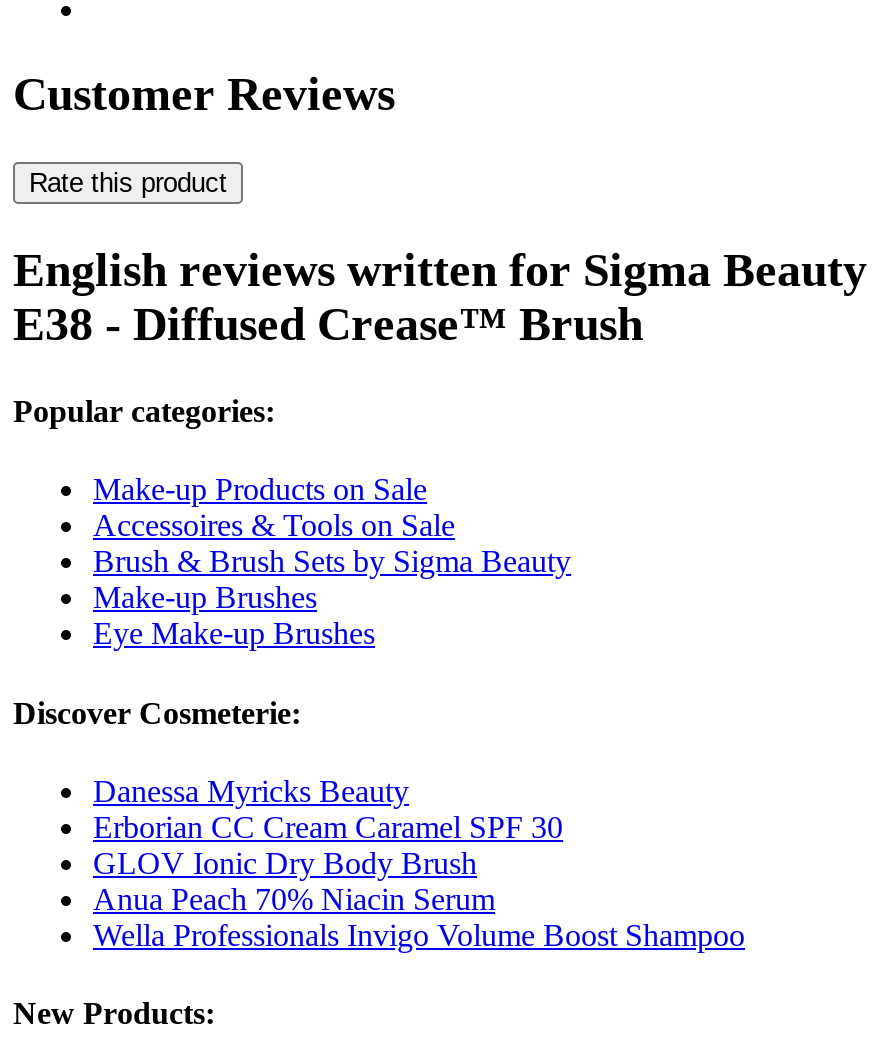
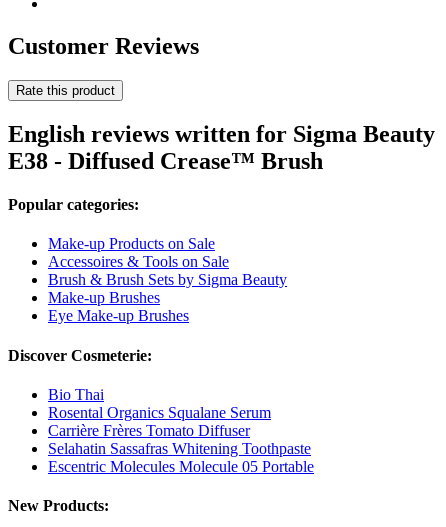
- Danessa Myricks Beauty
- Erborian CC Cream Caramel SPF 30
- GLOV Ionic Dry Body Brush
- Anua Peach 70% Niacin Serum
- Wella Professionals Invigo Volume Boost Shampoo
+ Bio Thai
+ Rosental Organics Squalane Serum
+ Carrière Frères Tomato Diffuser
+ Selahatin Sassafras Whitening Toothpaste
+ Escentric Molecules Molecule 05 Portable
